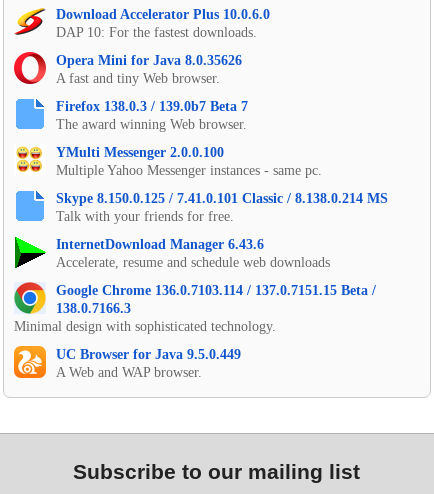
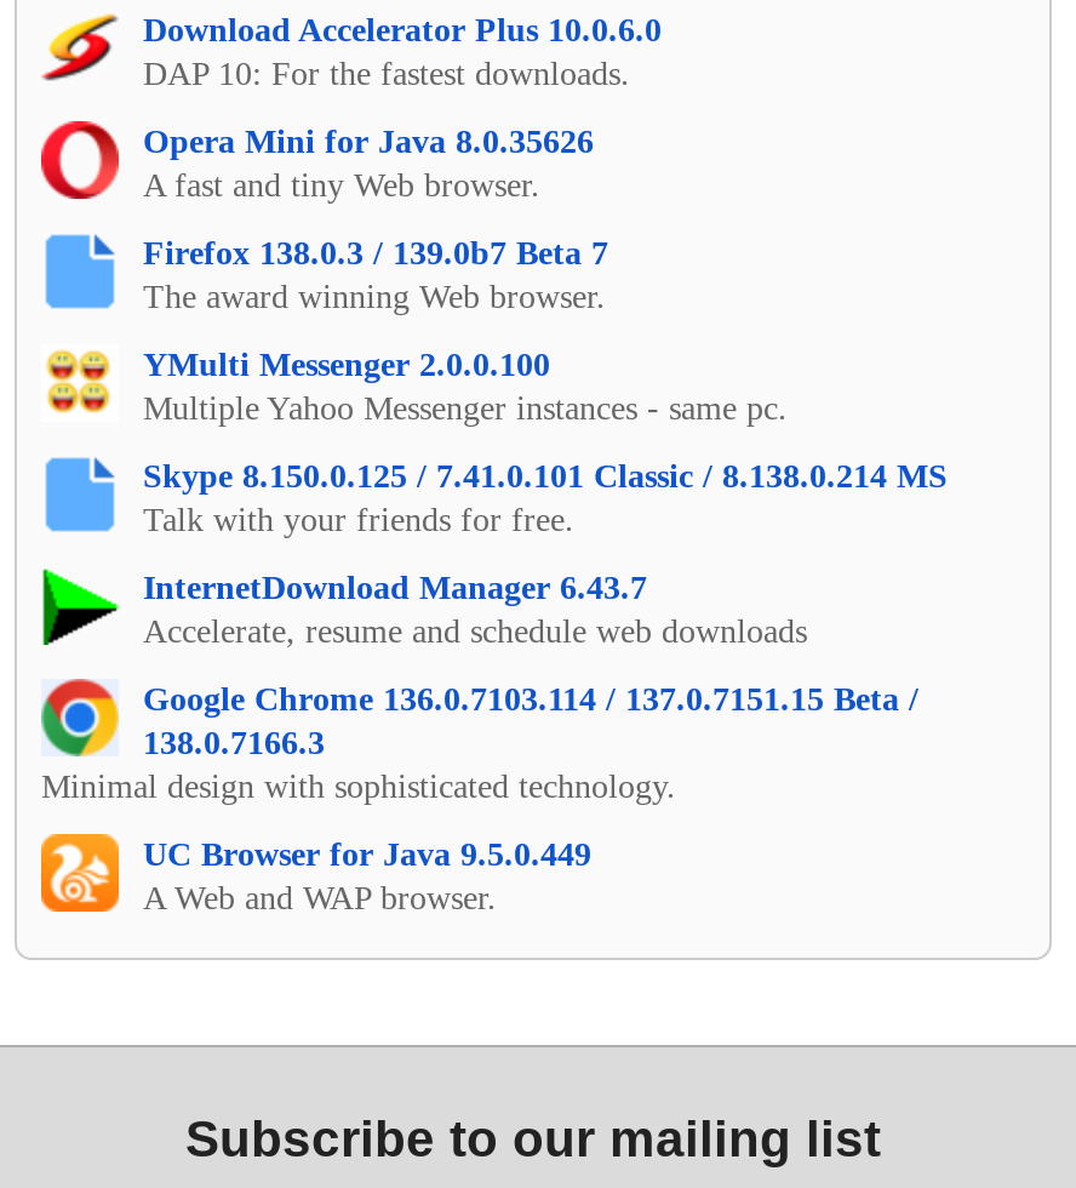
- InternetDownload Manager 6.43.6
+ InternetDownload Manager 6.43.7
